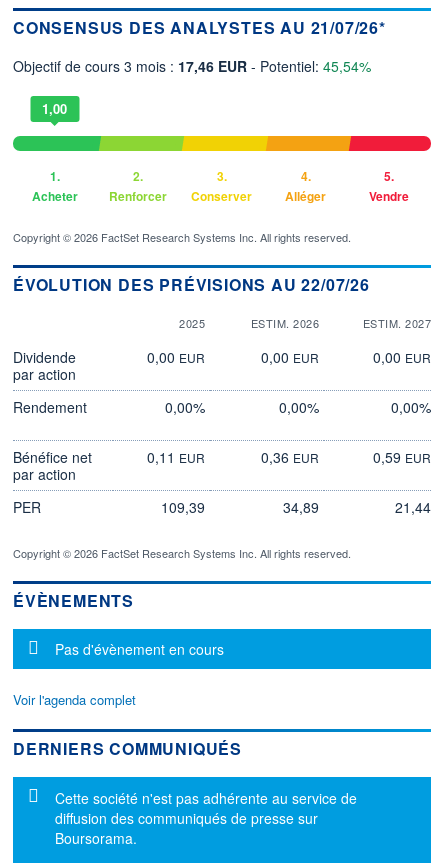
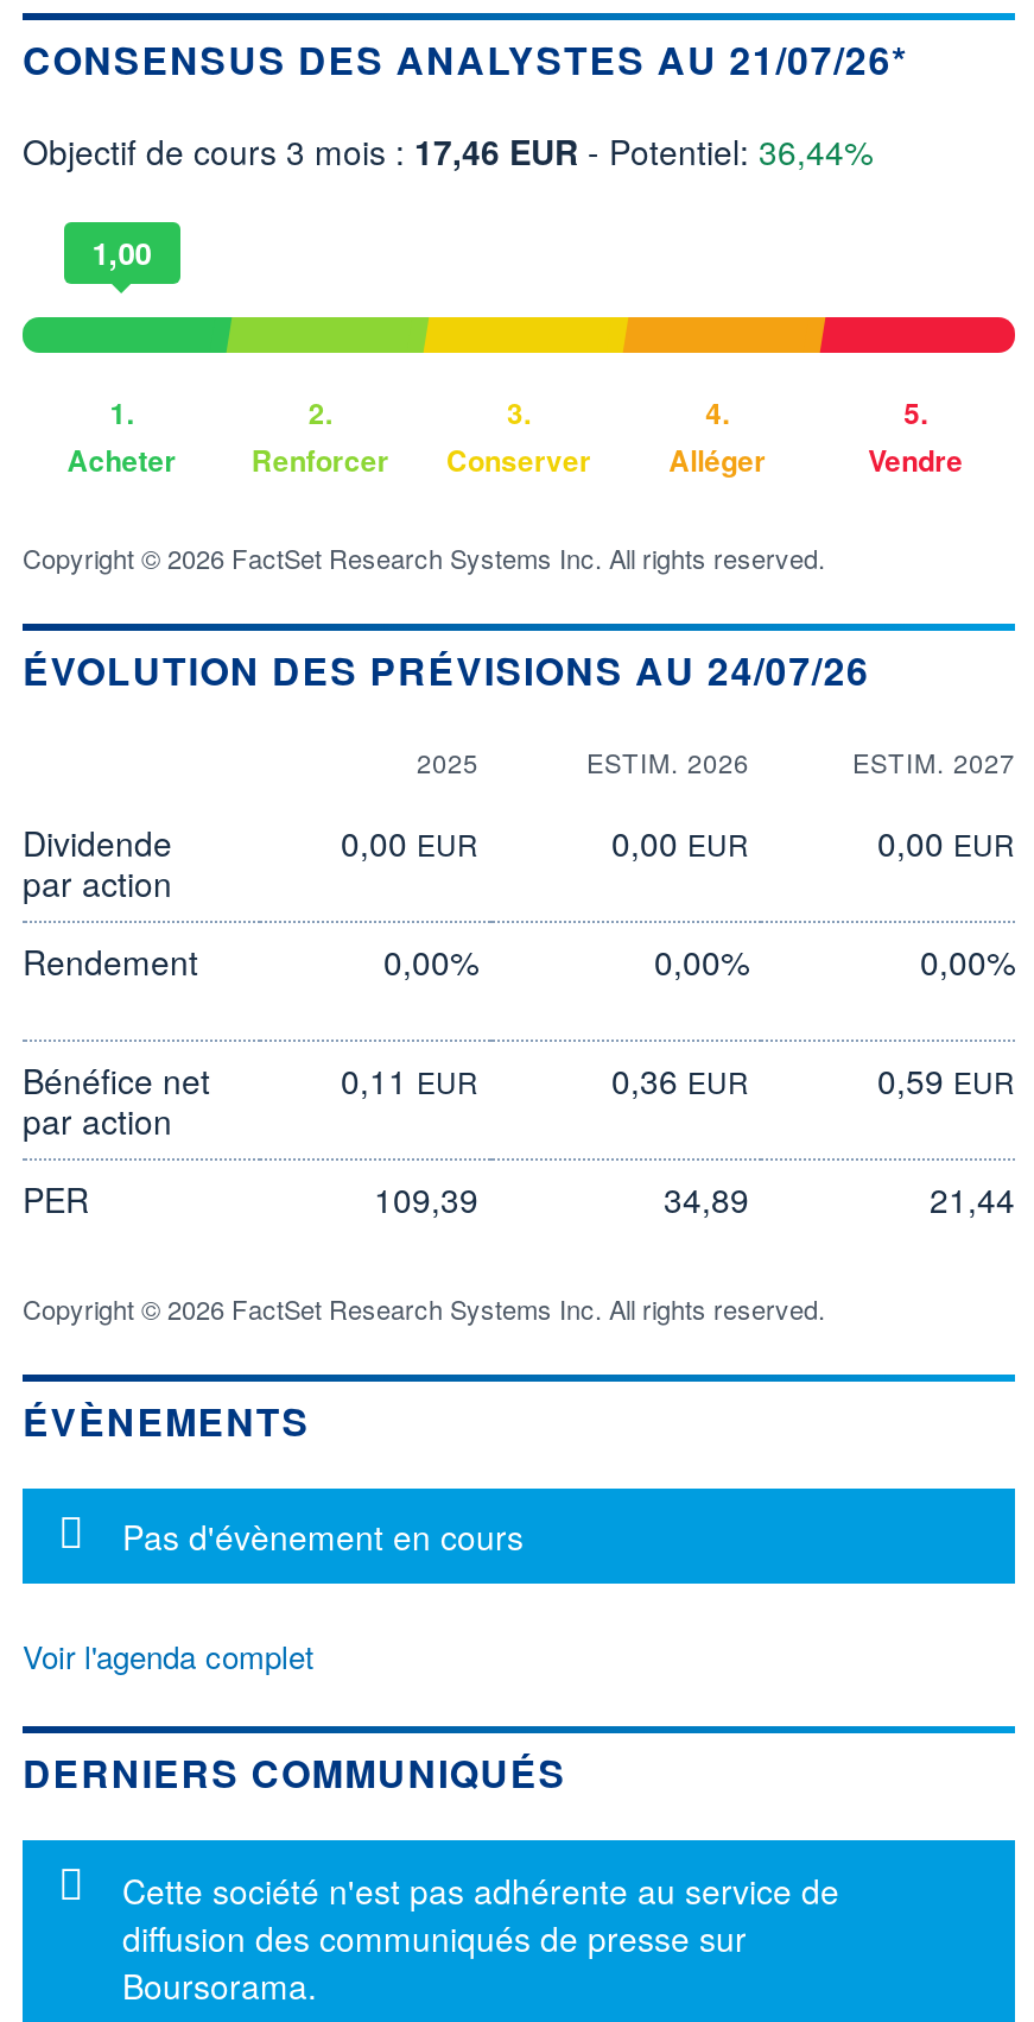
- Objectif de cours 3 mois : 17,46 EUR - Potentiel: 45,54%
+ Objectif de cours 3 mois : 17,46 EUR - Potentiel: 36,44%

- ÉVOLUTION DES PRÉVISIONS AU 22/07/26
+ ÉVOLUTION DES PRÉVISIONS AU 24/07/26
